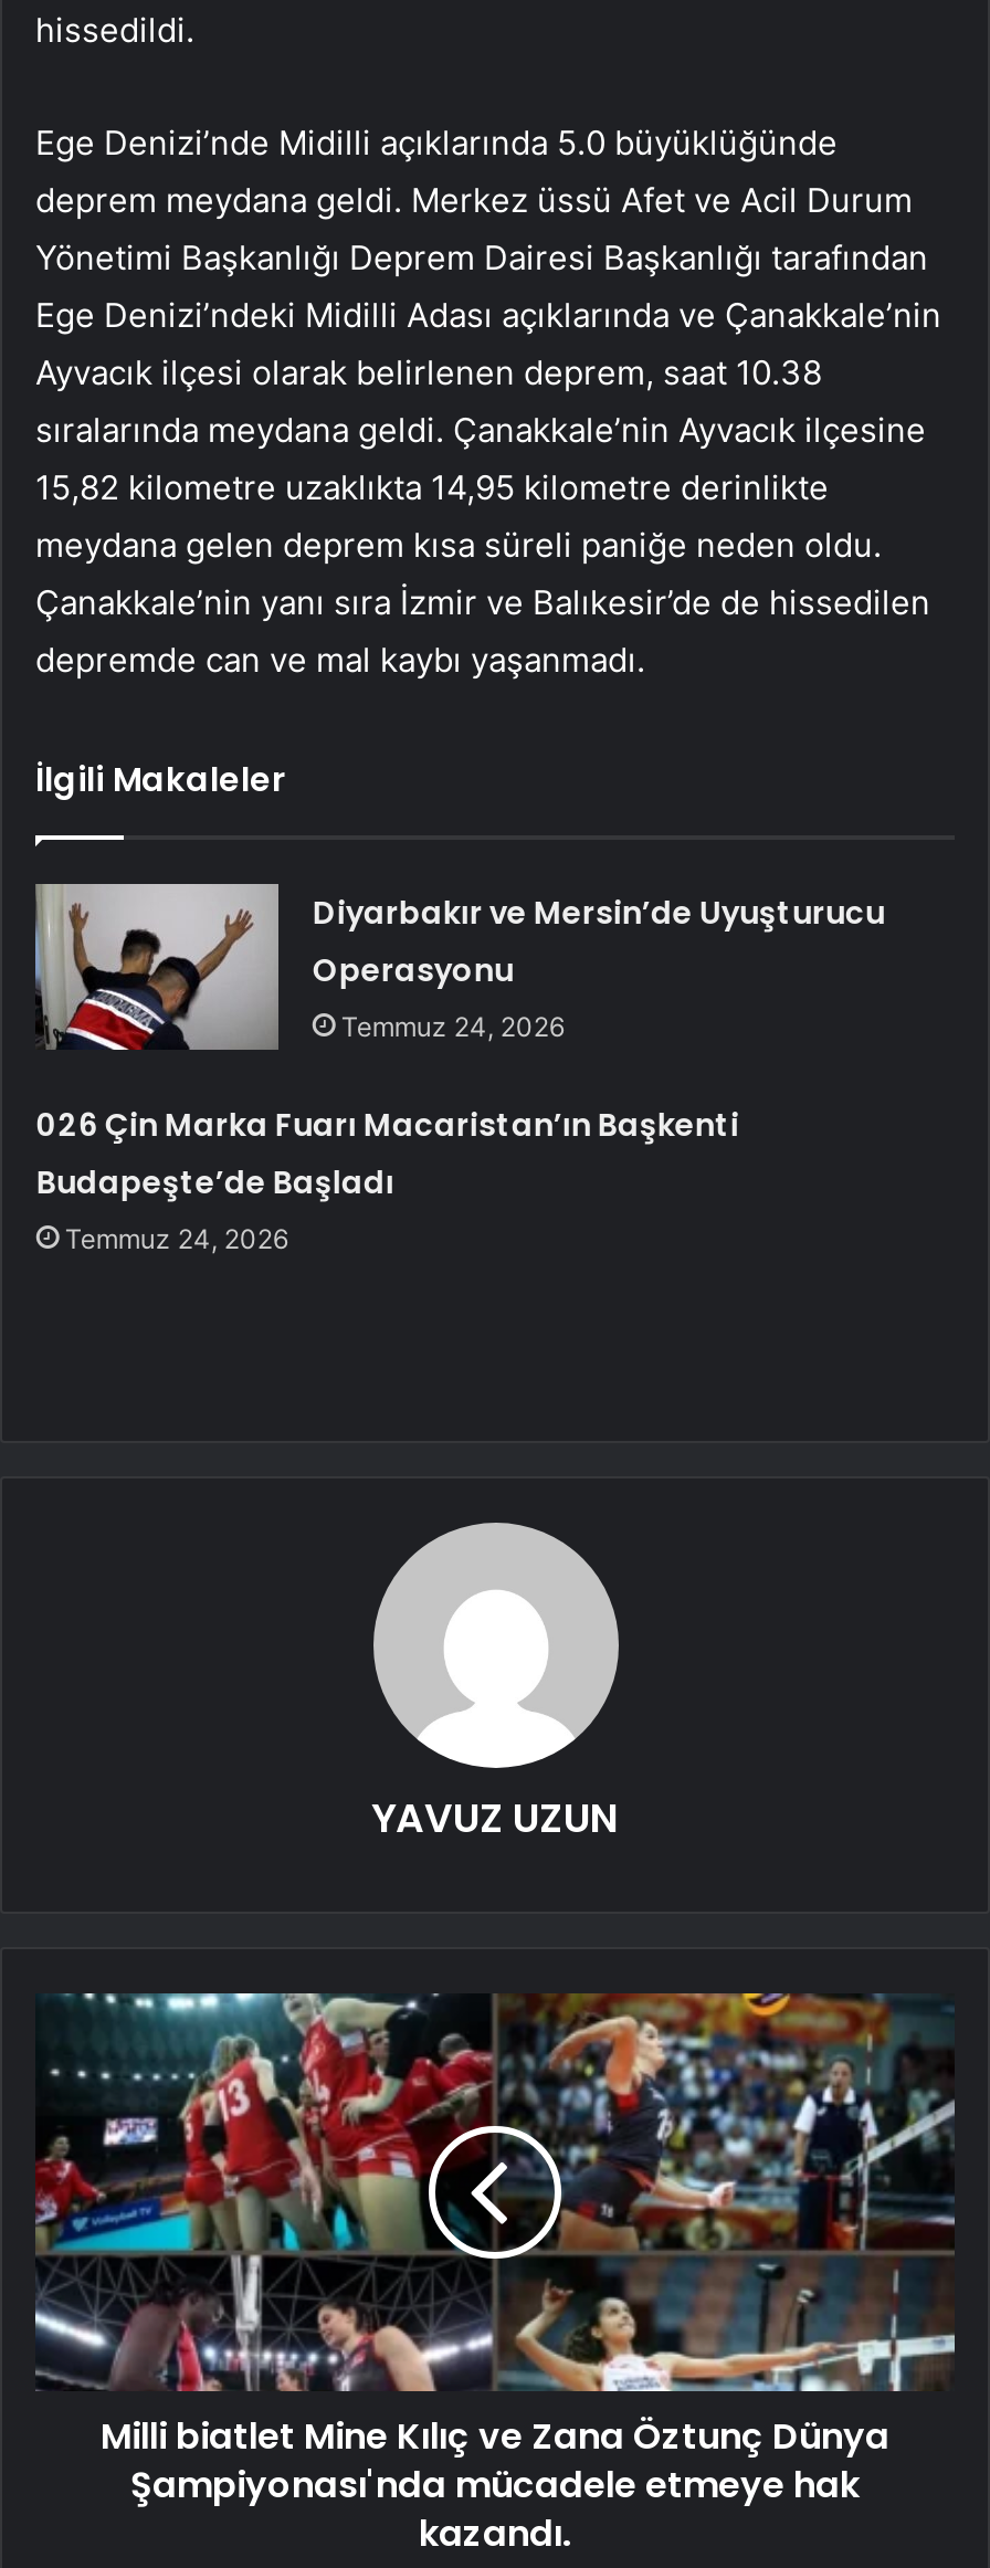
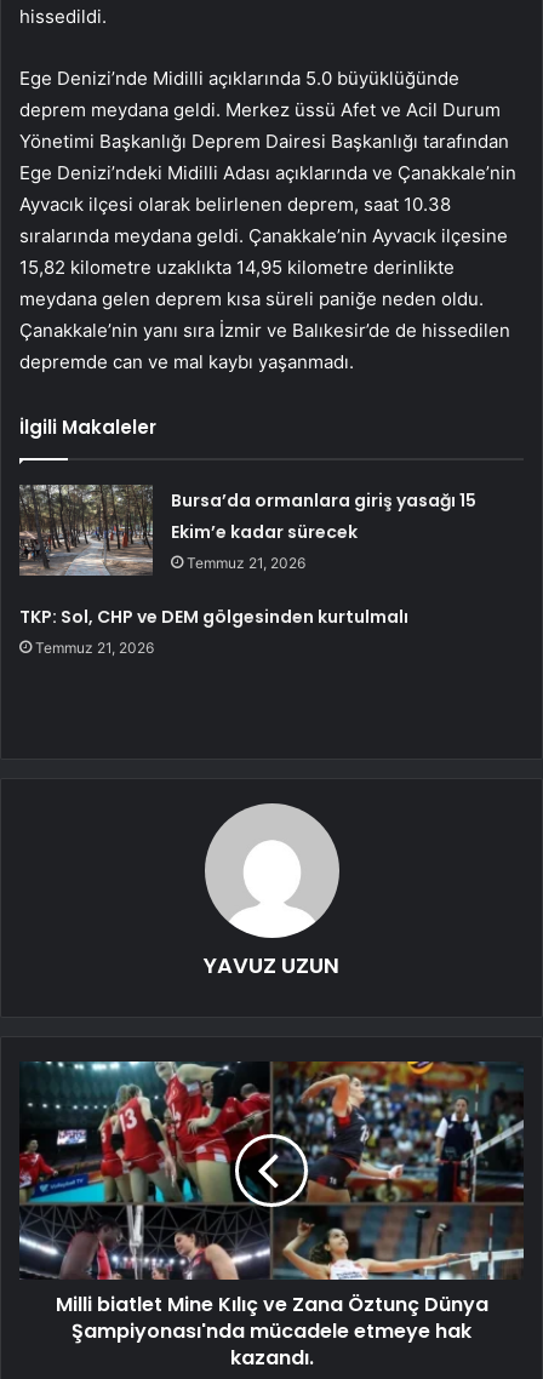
- [image]
- Diyarbakır ve Mersin’de Uyuşturucu
- Operasyonu
- Temmuz 24, 2026
+ [image]
+ Bursa’da ormanlara giriş yasağı 15
+ Ekim’e kadar sürecek
+ Temmuz 21, 2026

- 026 Çin Marka Fuarı Macaristan’ın Başkenti
- Budapeşte’de Başladı
- Temmuz 24, 2026
+ TKP: Sol, CHP ve DEM gölgesinden kurtulmalı
+ Temmuz 21, 2026
